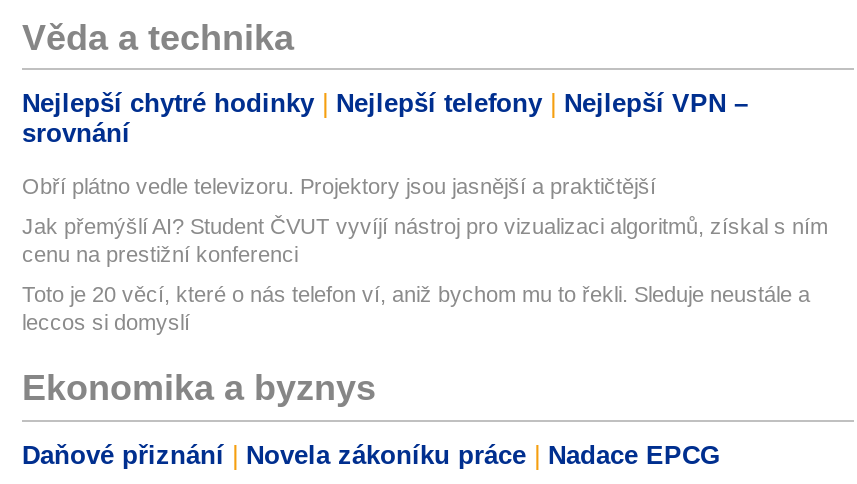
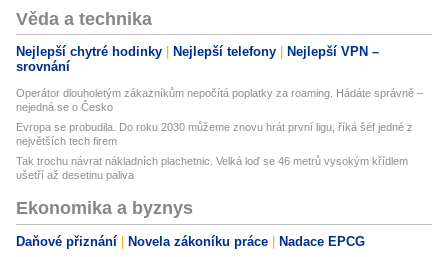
- Obří plátno vedle televizoru. Projektory jsou jasnější a praktičtější
+ Operátor dlouholetým zákazníkům nepočítá poplatky za roaming. Hádáte správně –
+ nejedná se o Česko

- Jak přemýšlí AI? Student ČVUT vyvíjí nástroj pro vizualizaci algoritmů, získal s ním
- cenu na prestižní konferenci
+ Evropa se probudila. Do roku 2030 můžeme znovu hrát první ligu, říká šéf jedné z
+ největších tech firem

- Toto je 20 věcí, které o nás telefon ví, aniž bychom mu to řekli. Sleduje neustále a
- leccos si domyslí
+ Tak trochu návrat nákladních plachetnic. Velká loď se 46 metrů vysokým křídlem
+ ušetří až desetinu paliva
